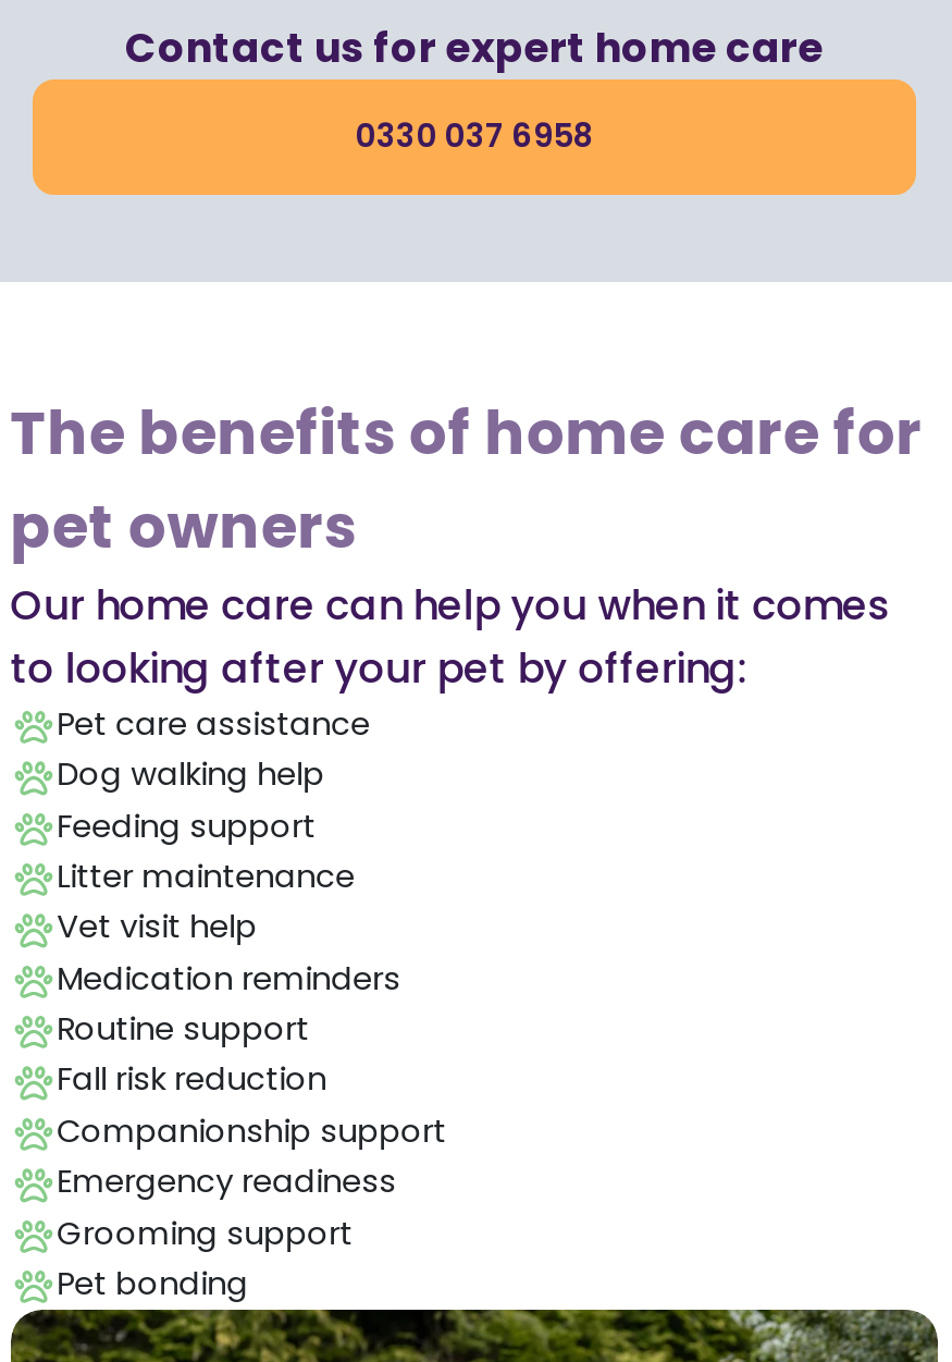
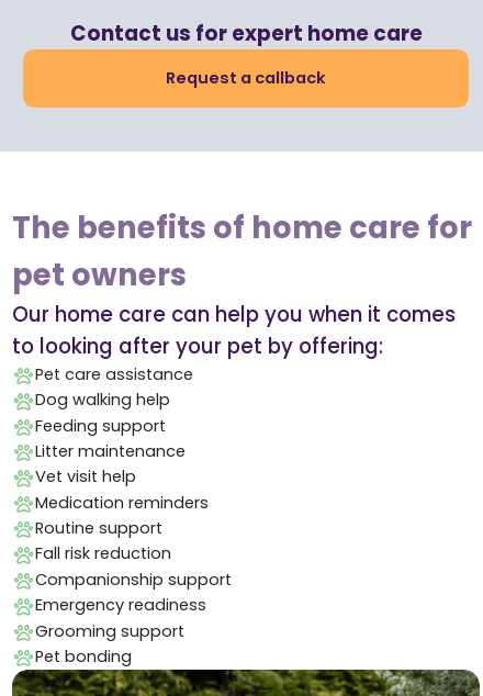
- 0330 037 6958
+ Request a callback
